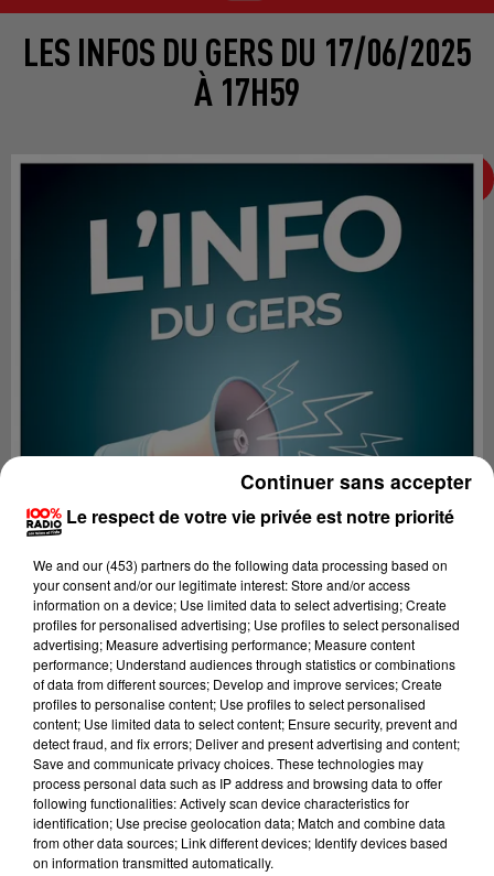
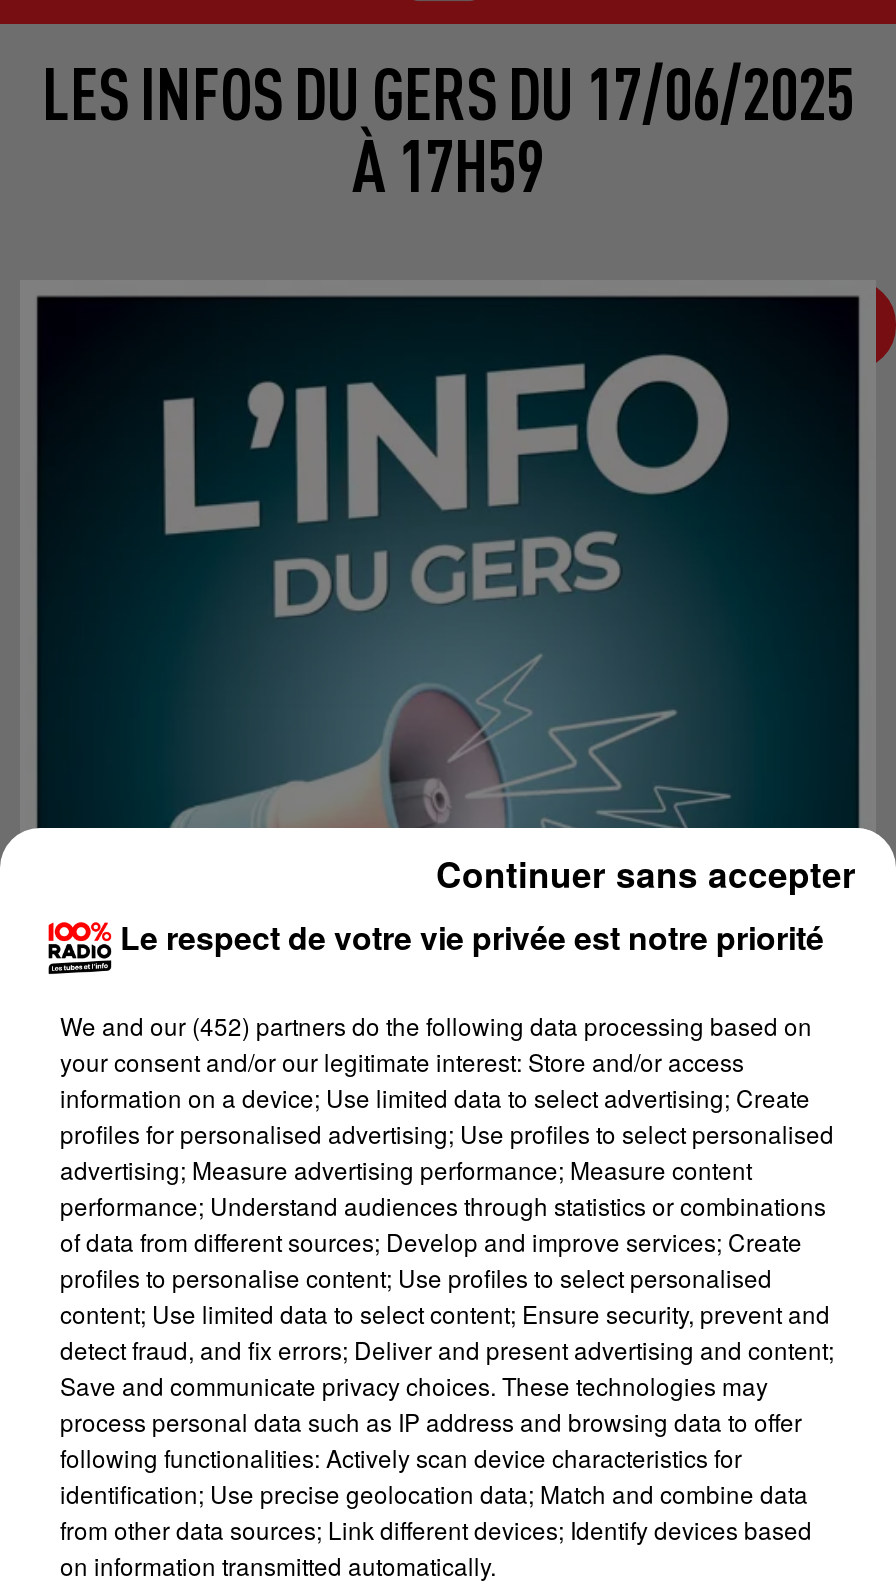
- We and our (453) partners do the following data processing based on
+ We and our (452) partners do the following data processing based on
